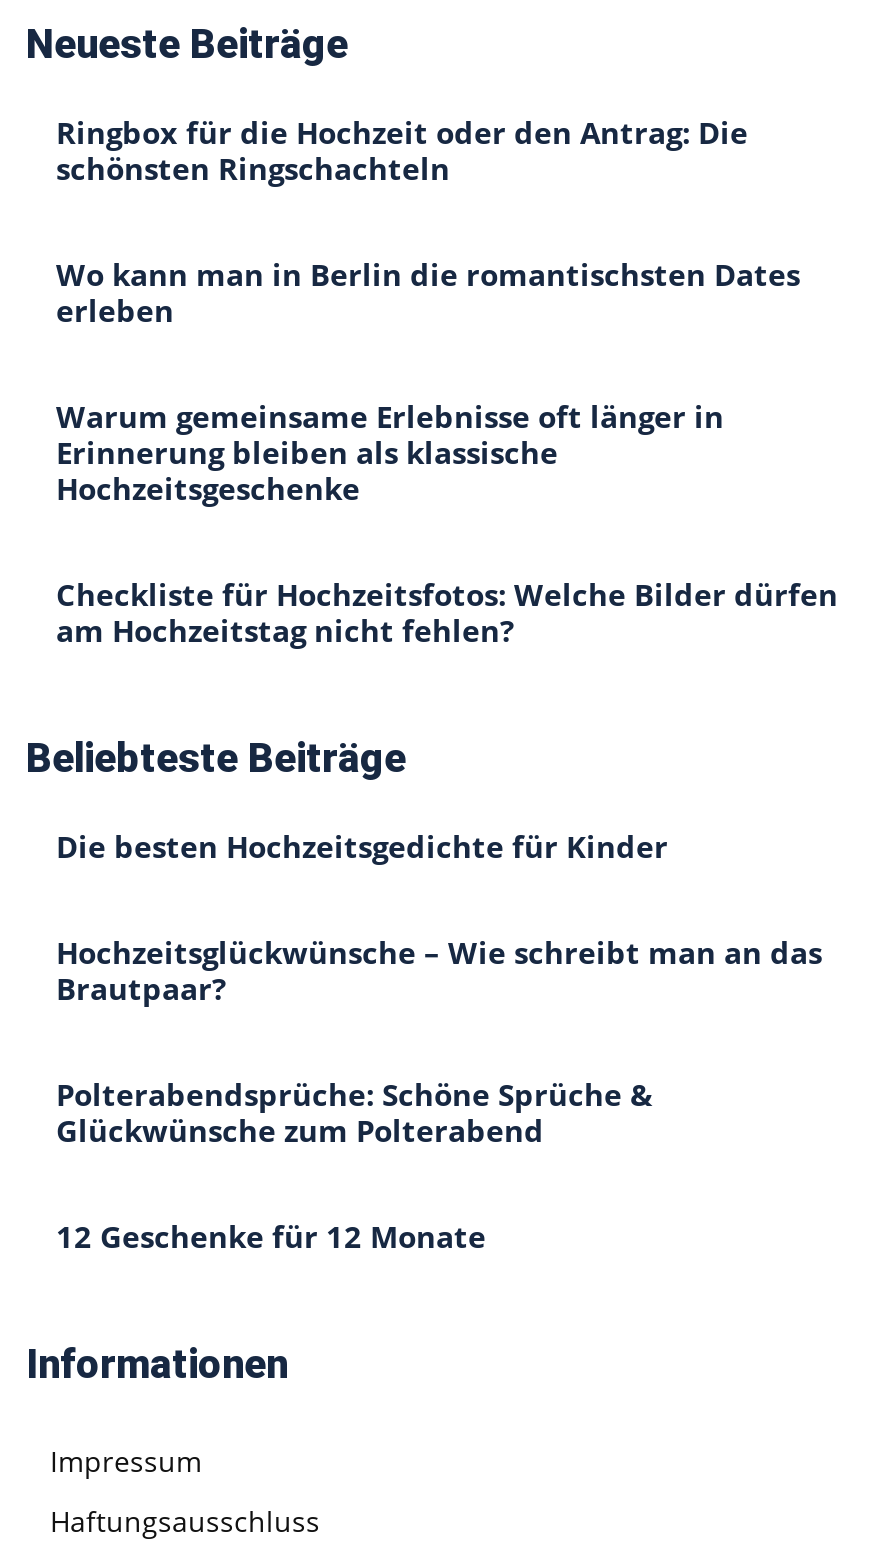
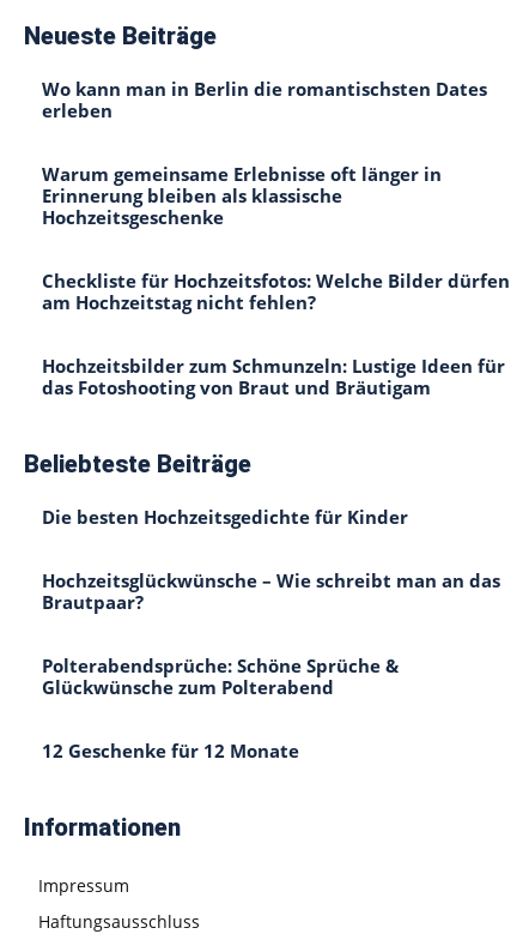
- Ringbox für die Hochzeit oder den Antrag: Die
- schönsten Ringschachteln

moved up: Wo kann man in Berlin die romantischsten Dates | erleben | Warum gemeinsame Erlebnisse oft länger in | Erinnerung bleiben als klassische | Hochzeitsgeschenke | Checkliste für Hochzeitsfotos: Welche Bilder dürfen | am Hochzeitstag nicht fehlen?

+ Hochzeitsbilder zum Schmunzeln: Lustige Ideen für
+ das Fotoshooting von Braut und Bräutigam
